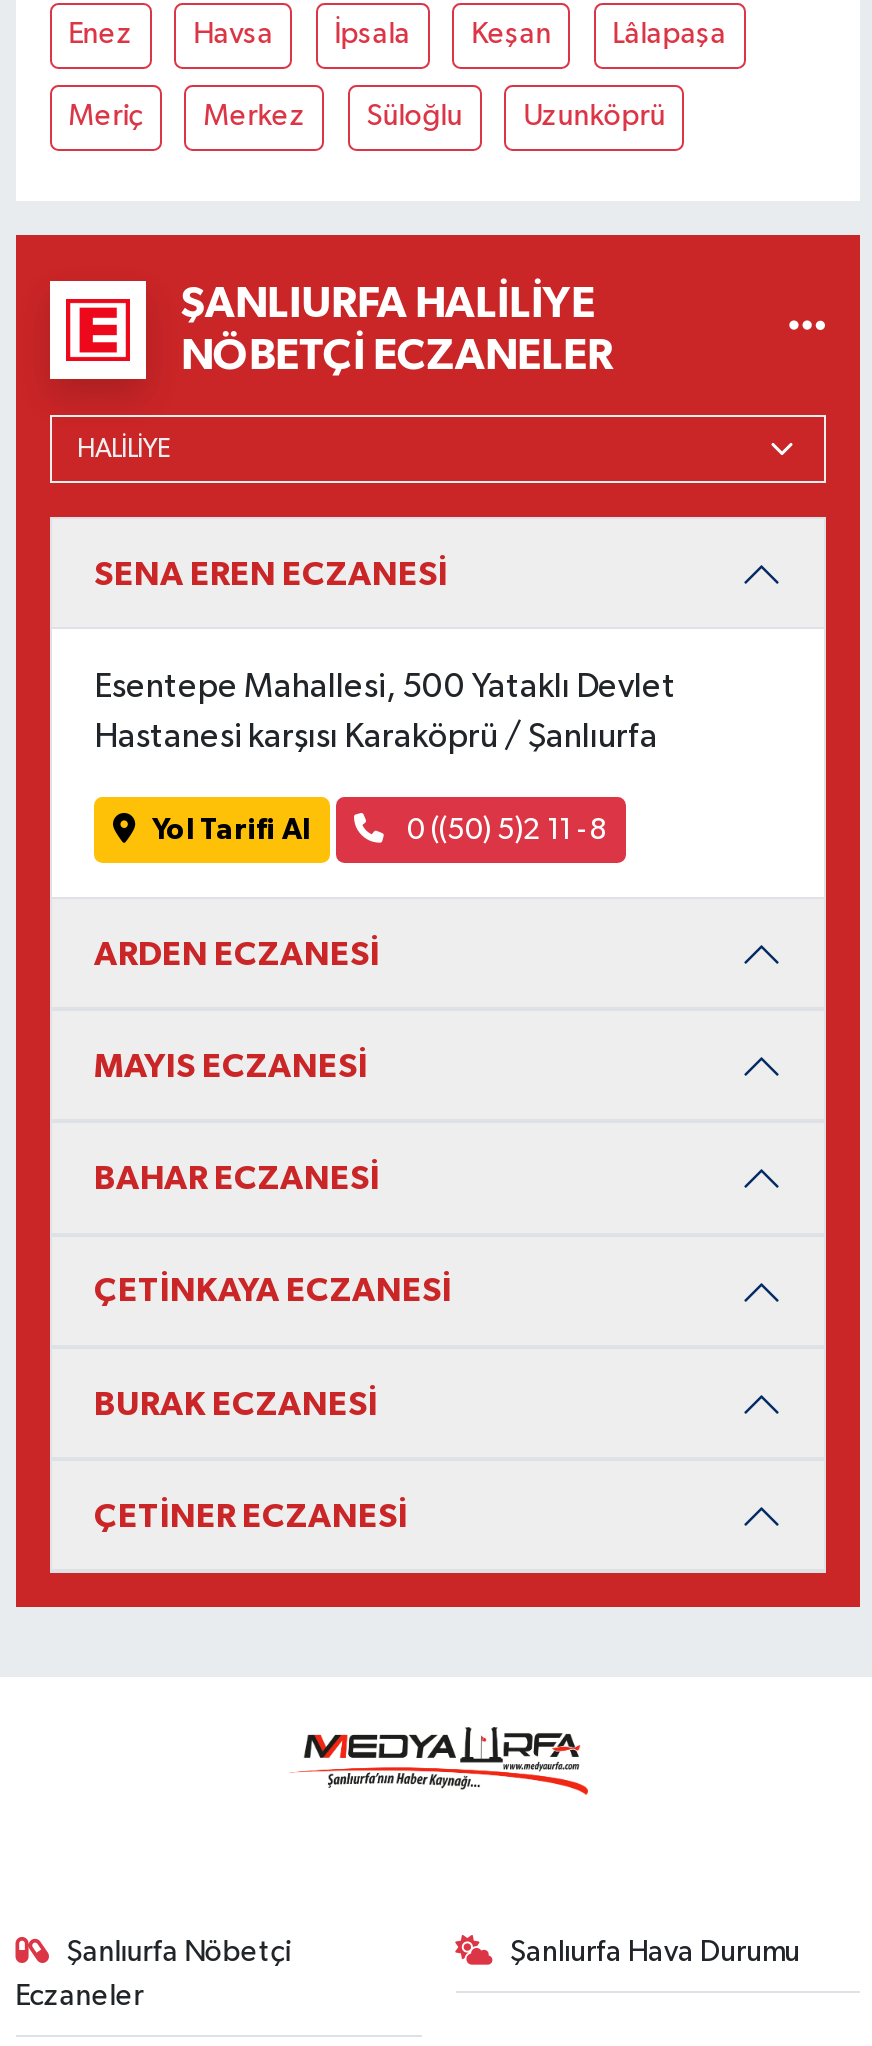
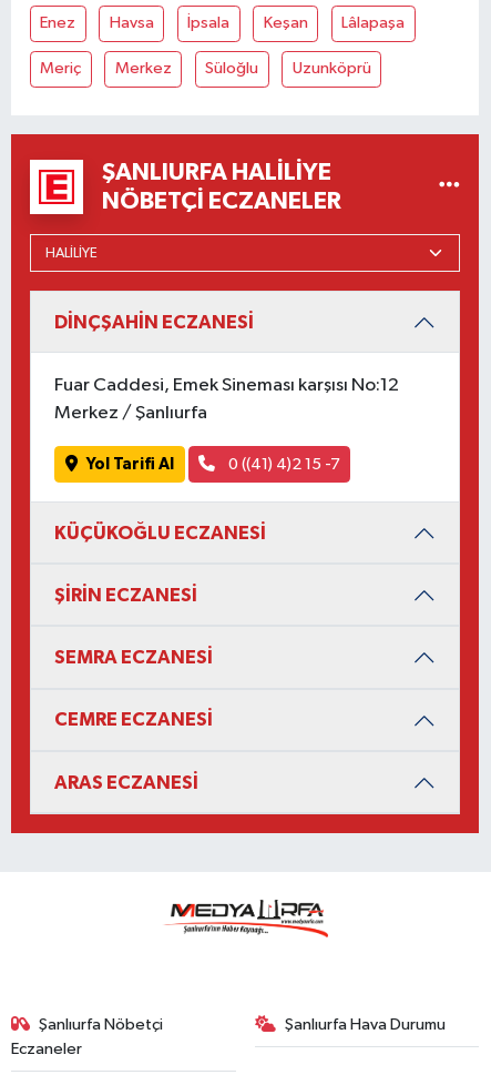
- SENA EREN ECZANESİ
+ DİNÇŞAHİN ECZANESİ

- Esentepe Mahallesi, 500 Yataklı Devlet
+ Fuar Caddesi, Emek Sineması karşısı No:12

- Hastanesi karşısı Karaköprü / Şanlıurfa
+ Merkez / Şanlıurfa

- 0 ((50) 5)2 11 -8
+ 0 ((41) 4)2 15 -7

- ARDEN ECZANESİ
- MAYIS ECZANESİ
- BAHAR ECZANESİ
- ÇETİNKAYA ECZANESİ
- BURAK ECZANESİ
- ÇETİNER ECZANESİ
+ KÜÇÜKOĞLU ECZANESİ
+ ŞİRİN ECZANESİ
+ SEMRA ECZANESİ
+ CEMRE ECZANESİ
+ ARAS ECZANESİ
